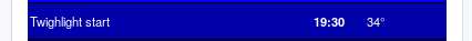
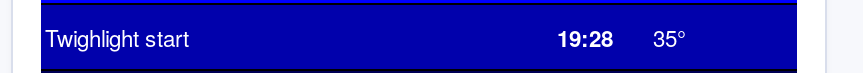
- 19:30
+ 19:28

- 34°
+ 35°
